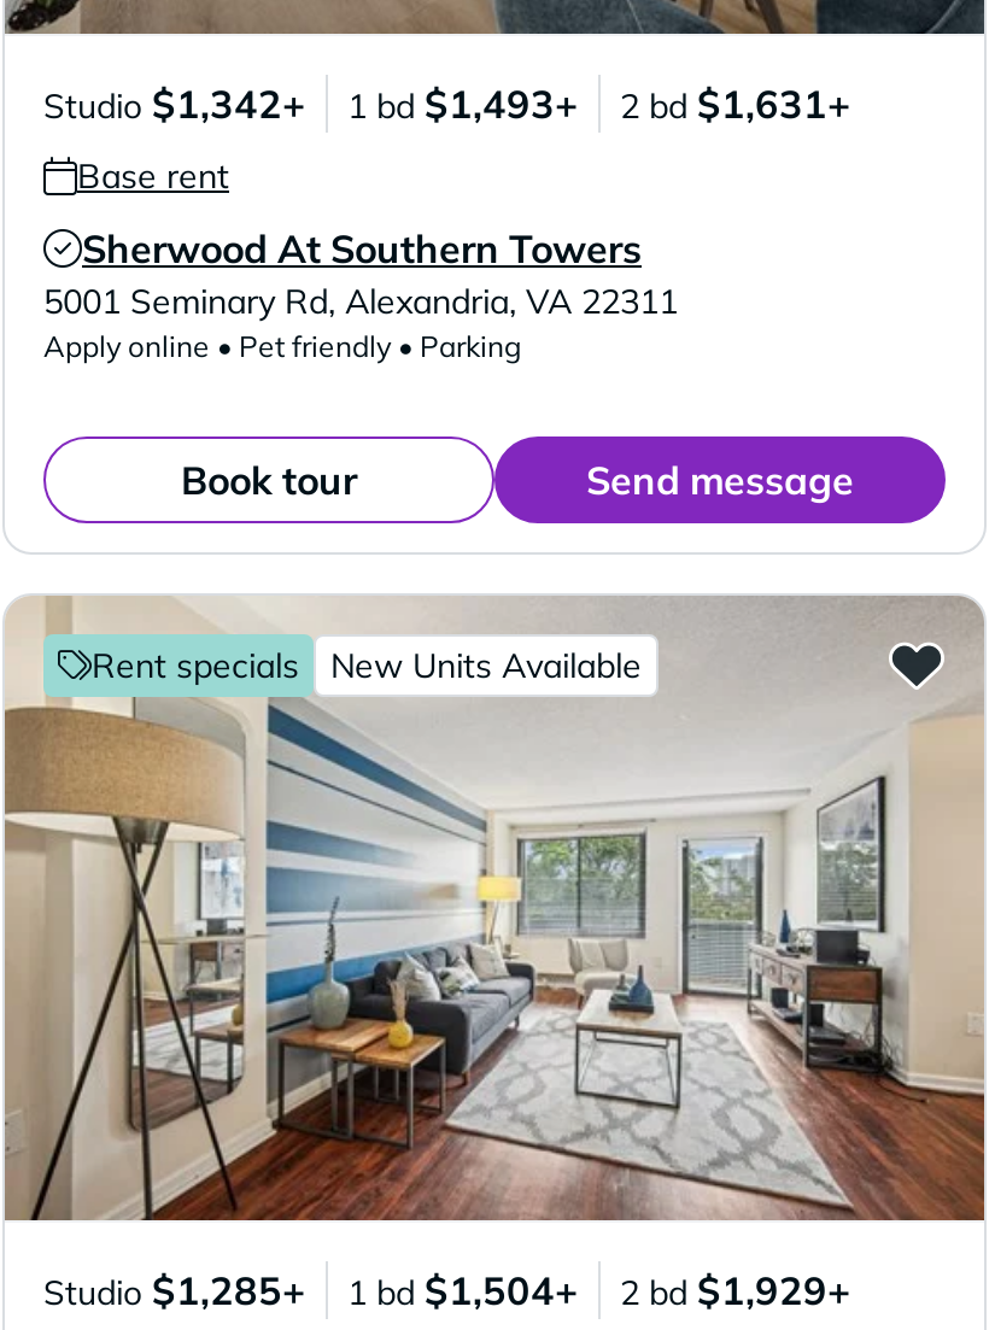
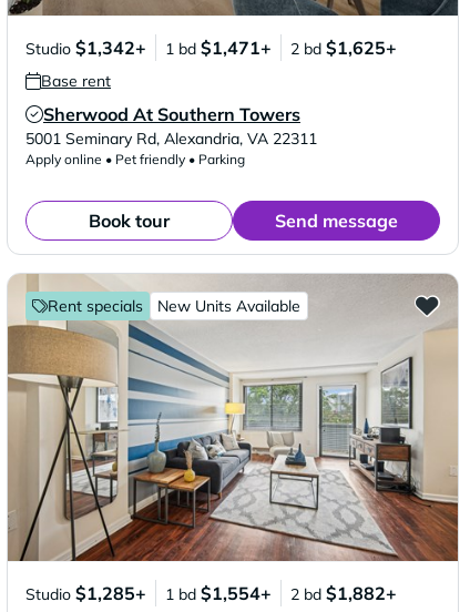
- 1 bd $1,493+
+ 1 bd $1,471+

- 2 bd $1,631+
+ 2 bd $1,625+

- 1 bd $1,504+
+ 1 bd $1,554+

- 2 bd $1,929+
+ 2 bd $1,882+
